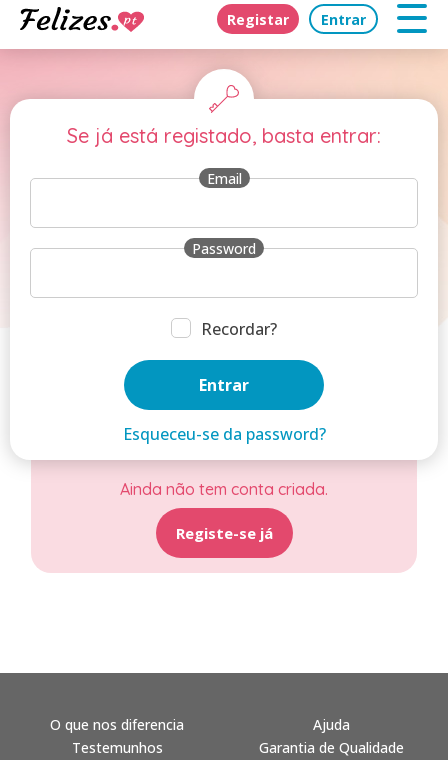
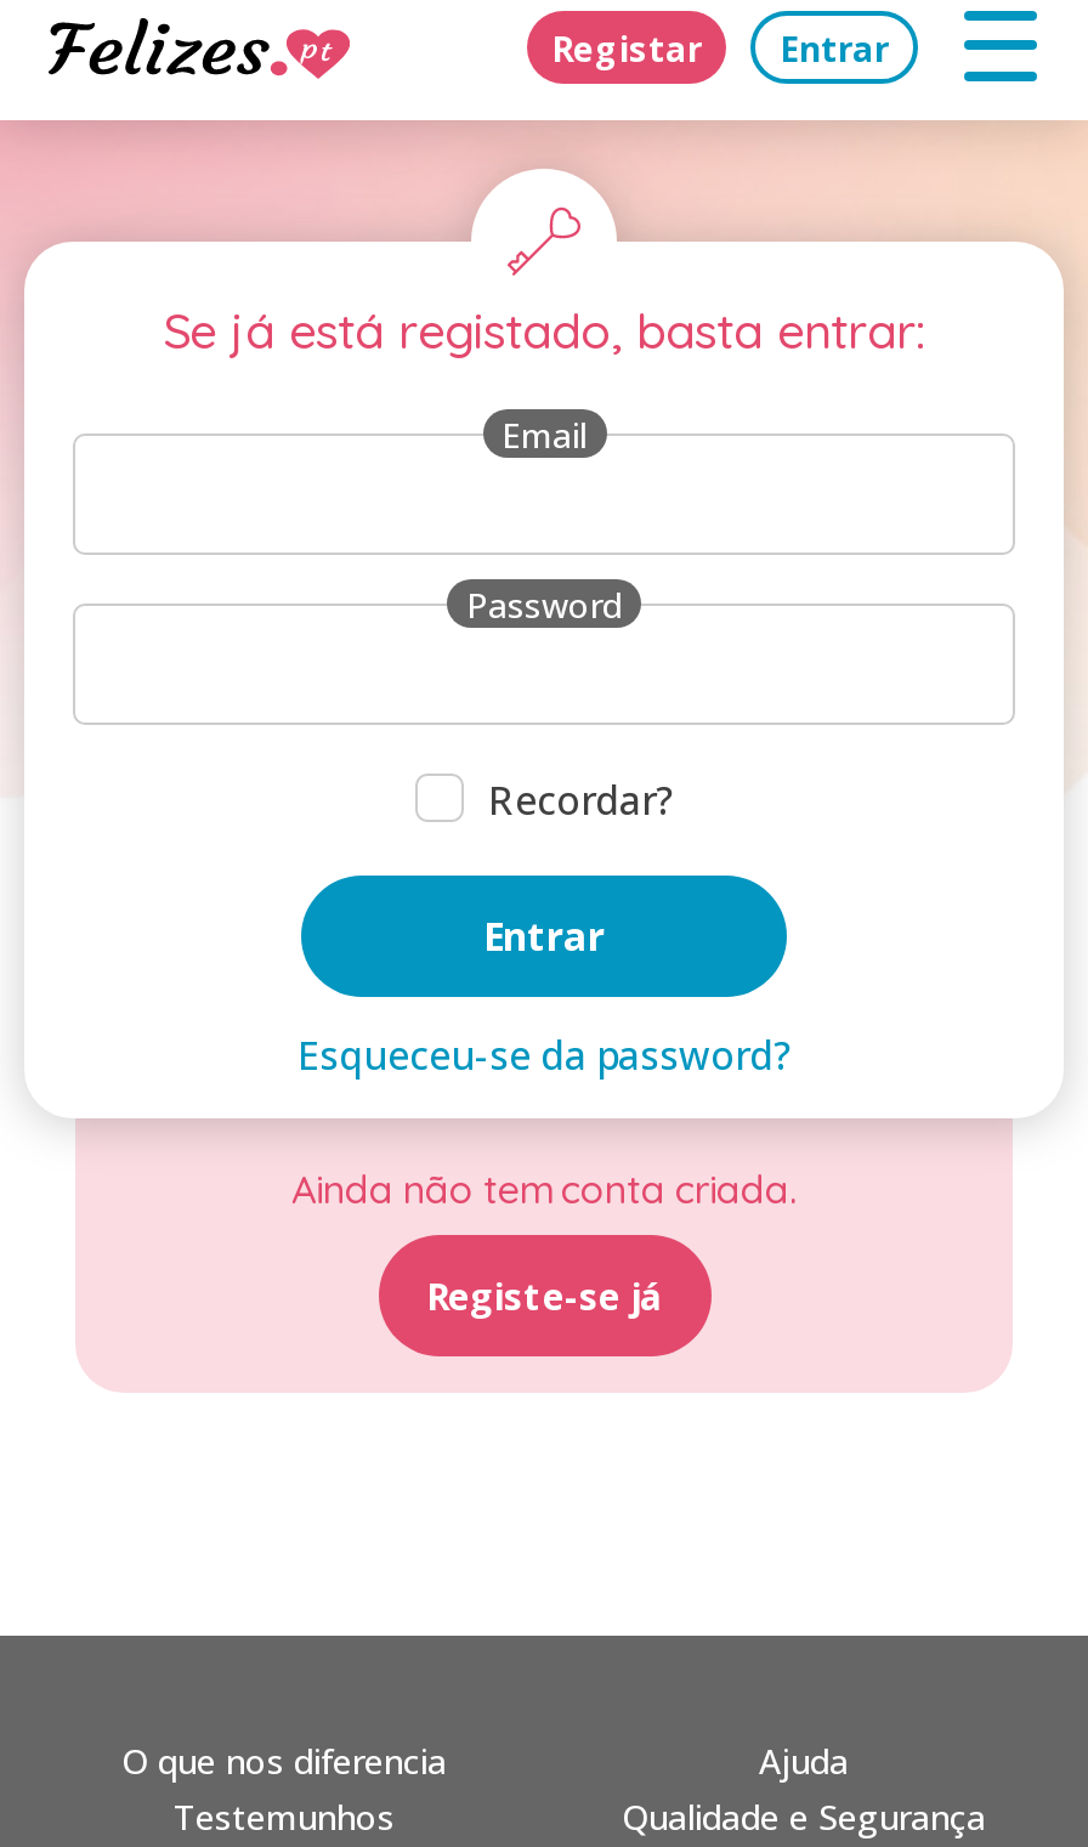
- Garantia de Qualidade
+ Qualidade e Segurança
